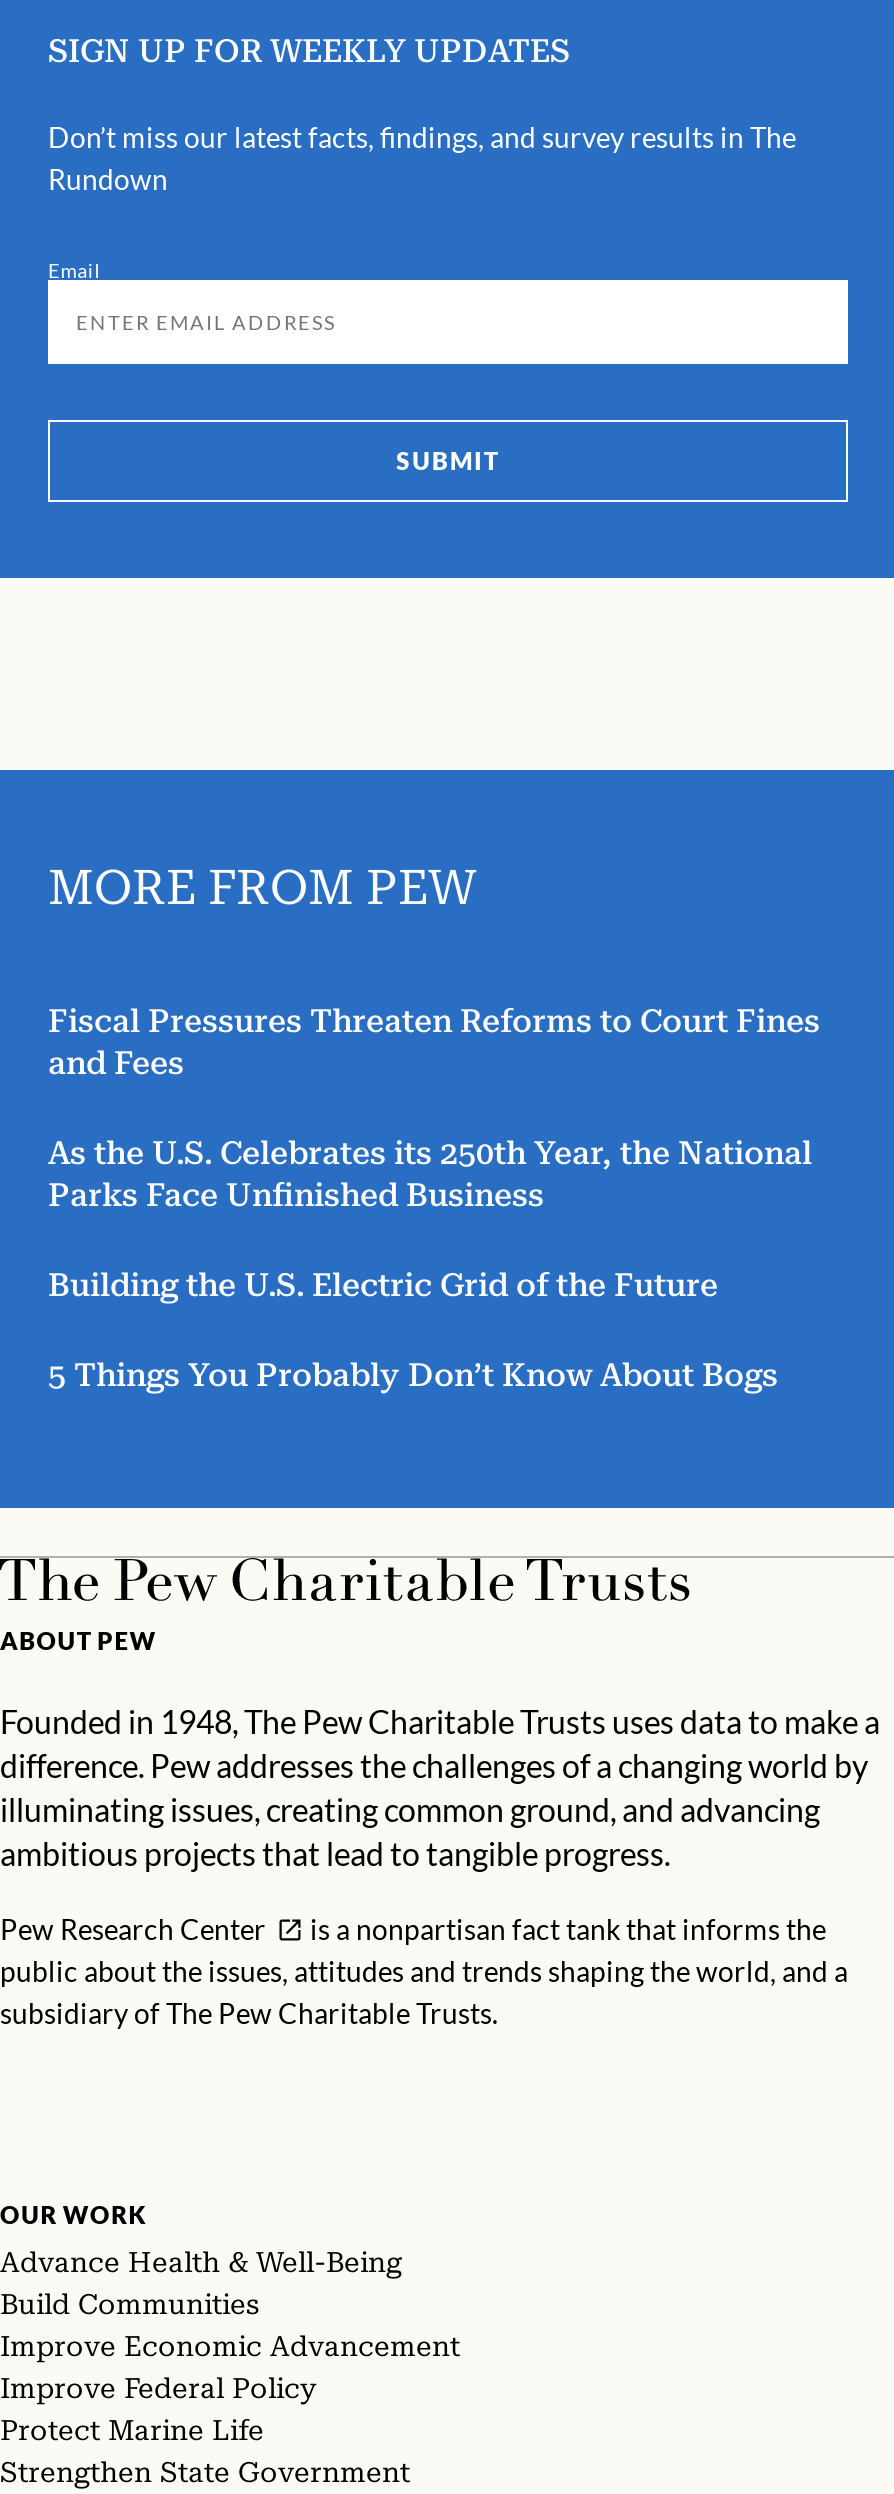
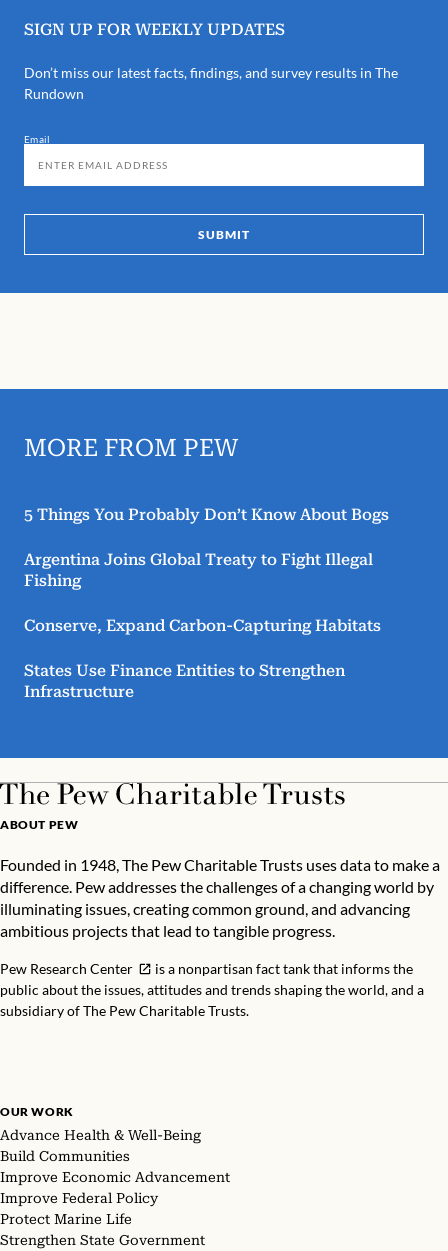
- Fiscal Pressures Threaten Reforms to Court Fines
- and Fees
- As the U.S. Celebrates its 250th Year, the National
- Parks Face Unfinished Business
- Building the U.S. Electric Grid of the Future

moved up: 5 Things You Probably Don’t Know About Bogs

+ Argentina Joins Global Treaty to Fight Illegal
+ Fishing
+ Conserve, Expand Carbon-Capturing Habitats
+ States Use Finance Entities to Strengthen
+ Infrastructure
